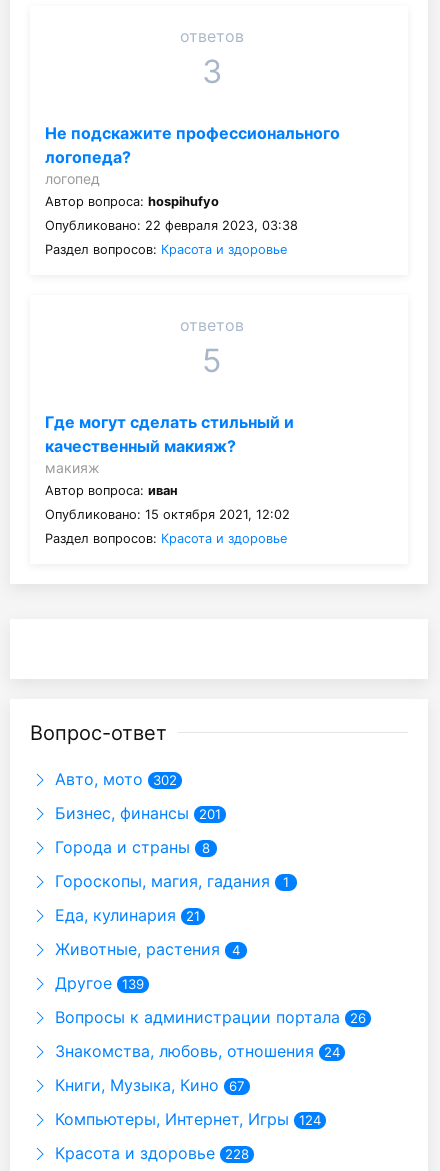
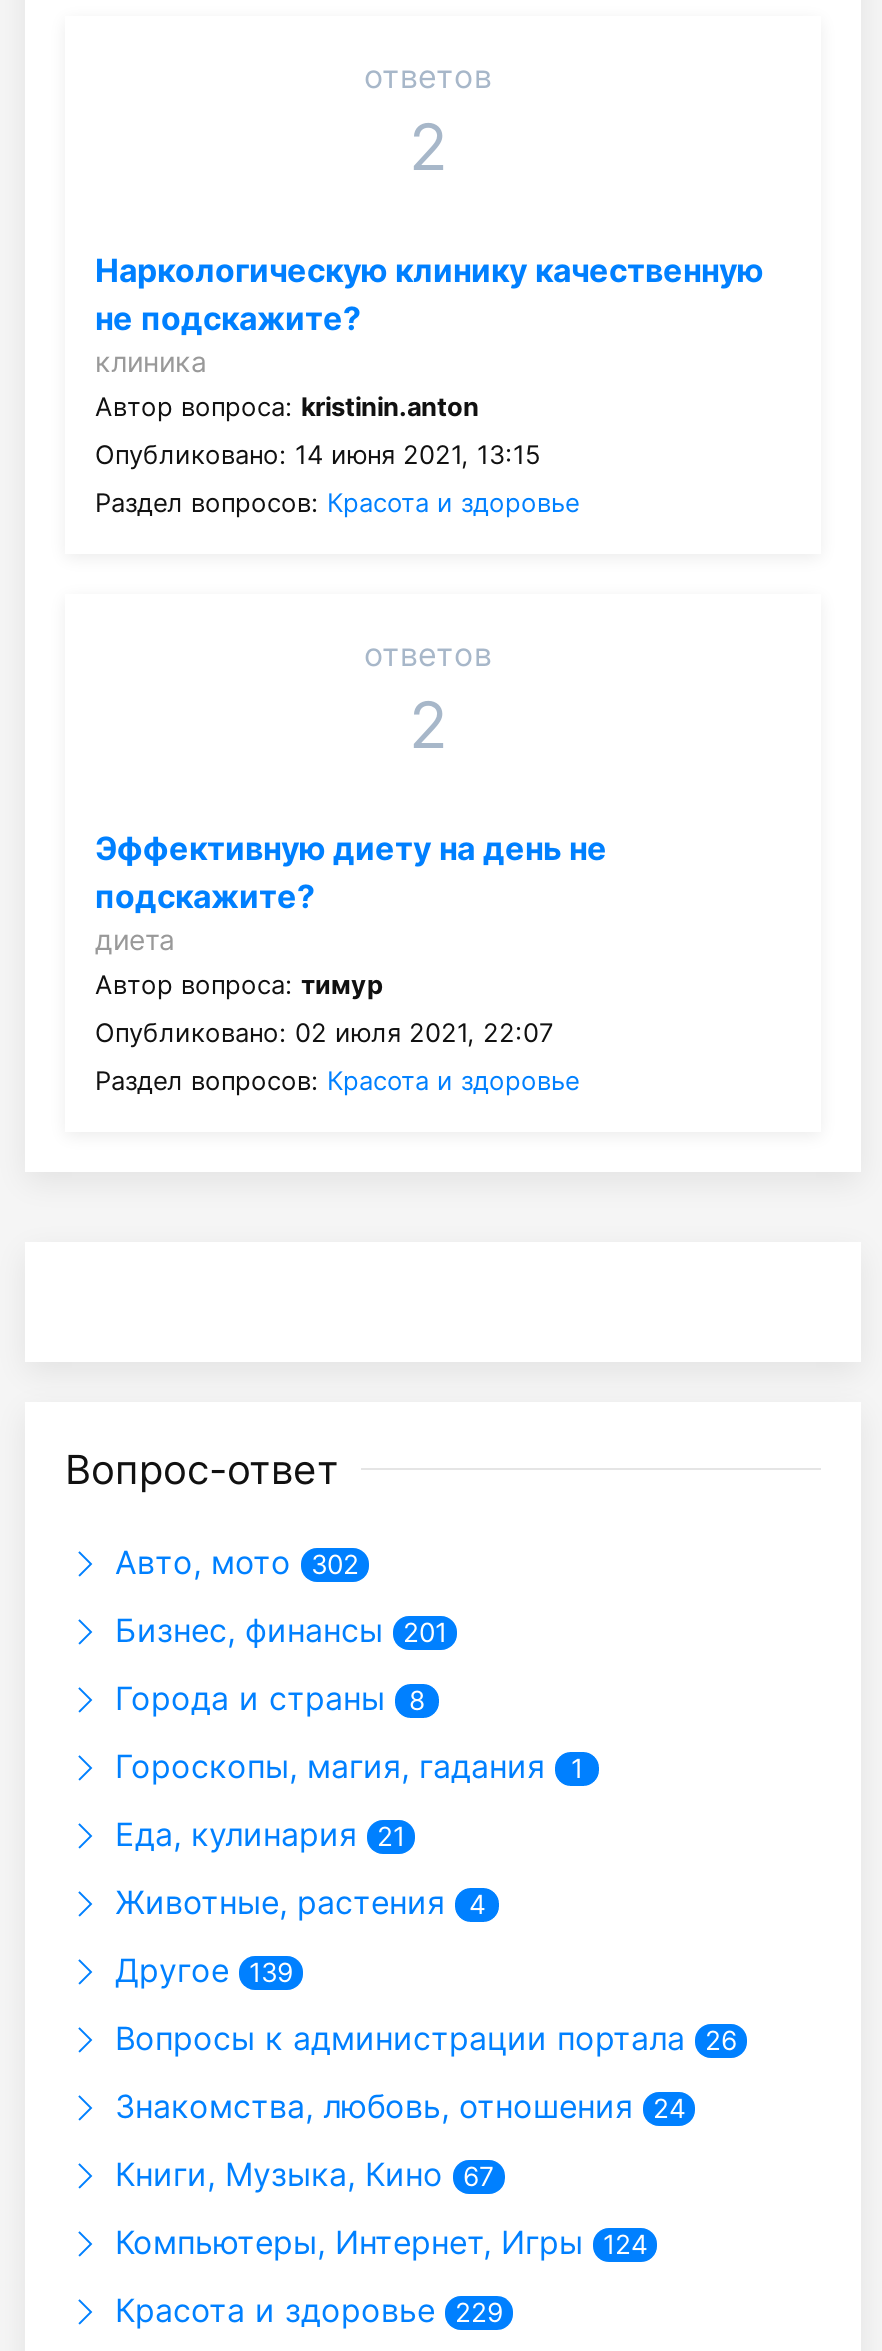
- 3
+ 2

- Не подскажите профессионального
- логопеда?
- логопед
- Автор вопроса: hospihufyo
+ Наркологическую клинику качественную
+ не подскажите?
+ клиника
+ Автор вопроса: kristinin.anton

- Опубликовано: 22 февраля 2023, 03:38
+ Опубликовано: 14 июня 2021, 13:15

- 5
+ 2

- Где могут сделать стильный и
- качественный макияж?
- макияж
- Автор вопроса: иван
+ Эффективную диету на день не
+ подскажите?
+ диета
+ Автор вопроса: тимур

- Опубликовано: 15 октября 2021, 12:02
+ Опубликовано: 02 июля 2021, 22:07

- Красота и здоровье 228
+ Красота и здоровье 229
